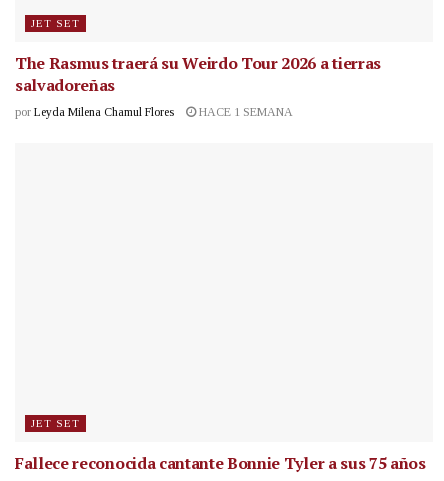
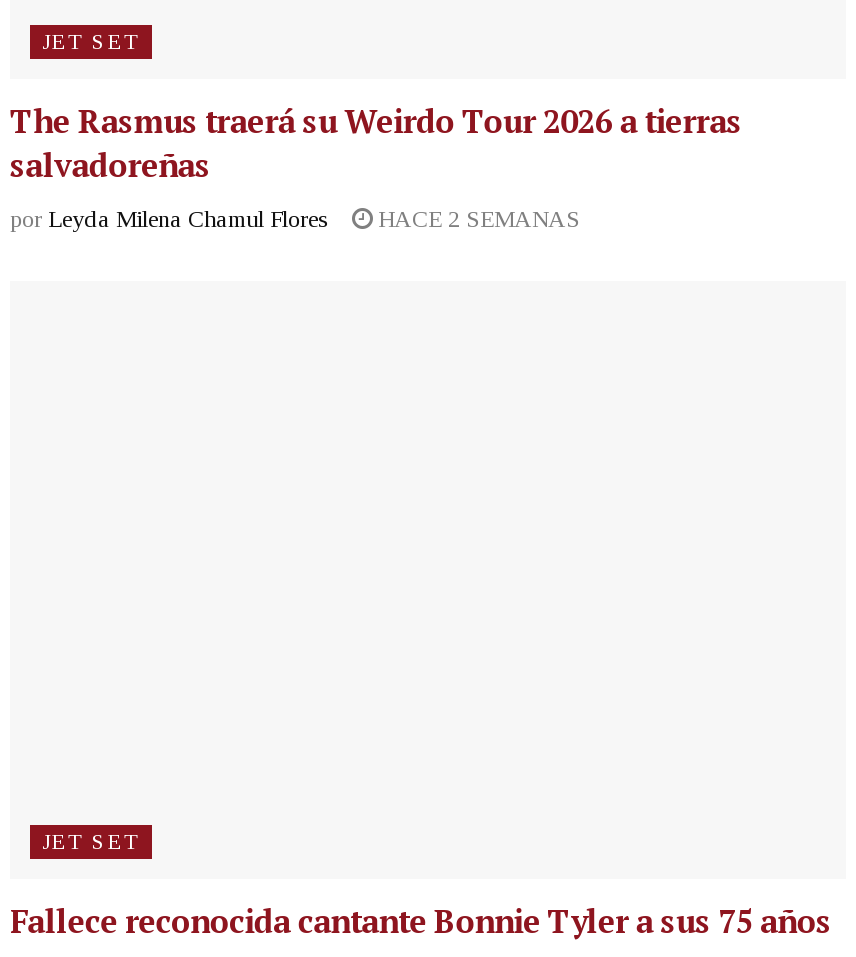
- por Leyda Milena Chamul Flores HACE 1 SEMANA
+ por Leyda Milena Chamul Flores HACE 2 SEMANAS
